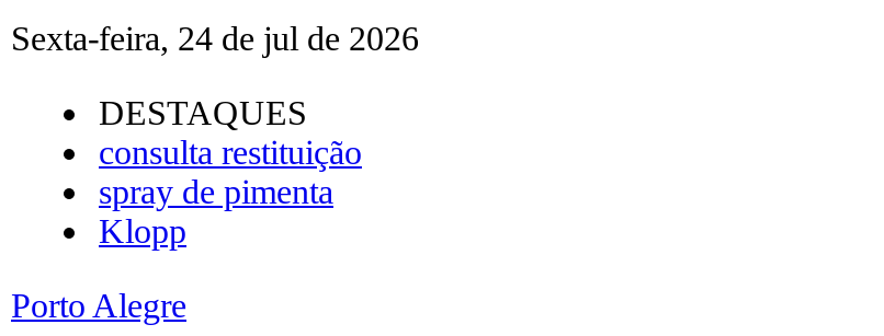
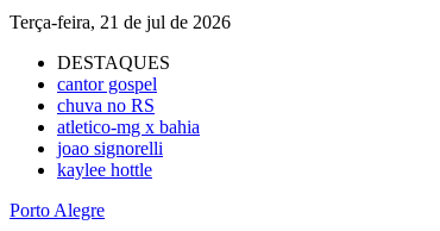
- Sexta-feira, 24 de jul de 2026
+ Terça-feira, 21 de jul de 2026

- consulta restituição
- spray de pimenta
- Klopp
+ cantor gospel
+ chuva no RS
+ atletico-mg x bahia
+ joao signorelli
+ kaylee hottle
